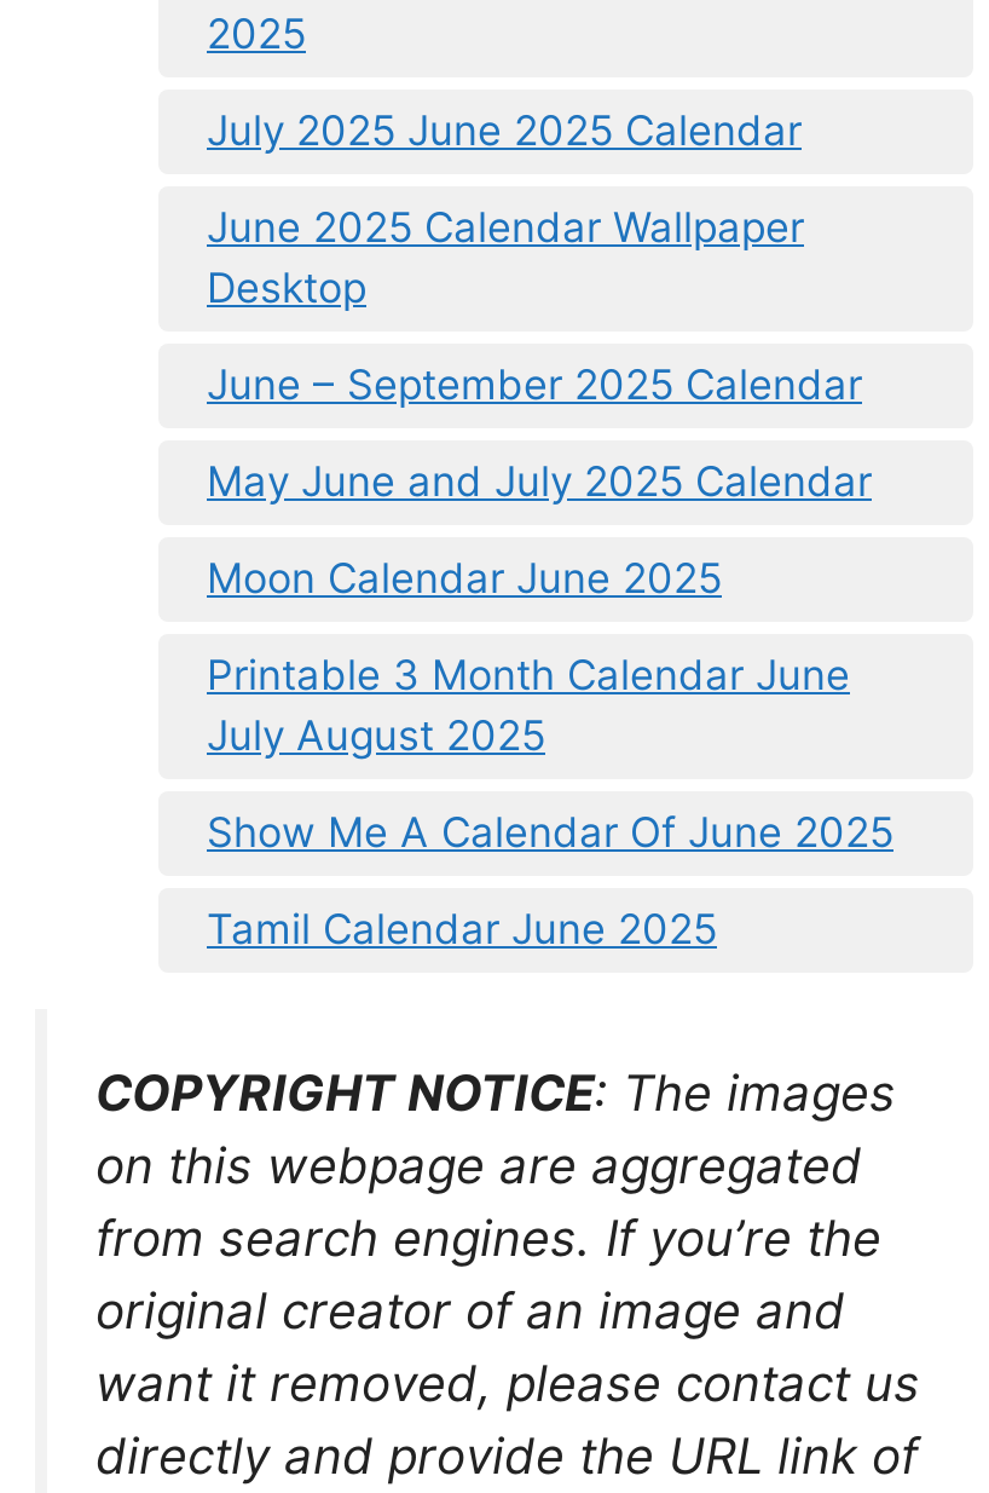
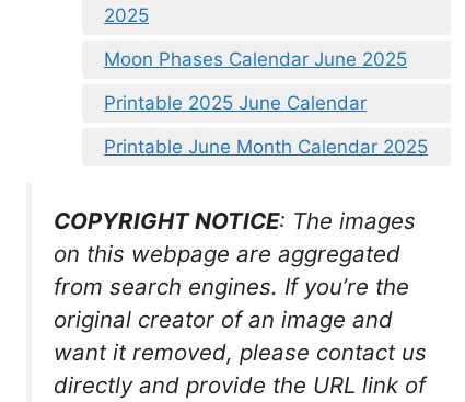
- July 2025 June 2025 Calendar
- June 2025 Calendar Wallpaper
- Desktop
- June – September 2025 Calendar
- May June and July 2025 Calendar
- Moon Calendar June 2025
- Printable 3 Month Calendar June
- July August 2025
- Show Me A Calendar Of June 2025
- Tamil Calendar June 2025
+ Moon Phases Calendar June 2025
+ Printable 2025 June Calendar
+ Printable June Month Calendar 2025
